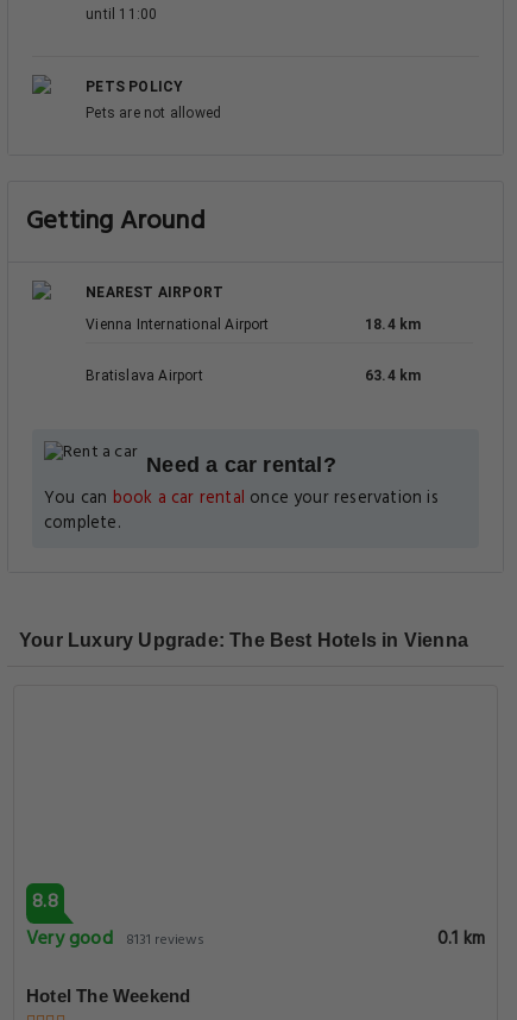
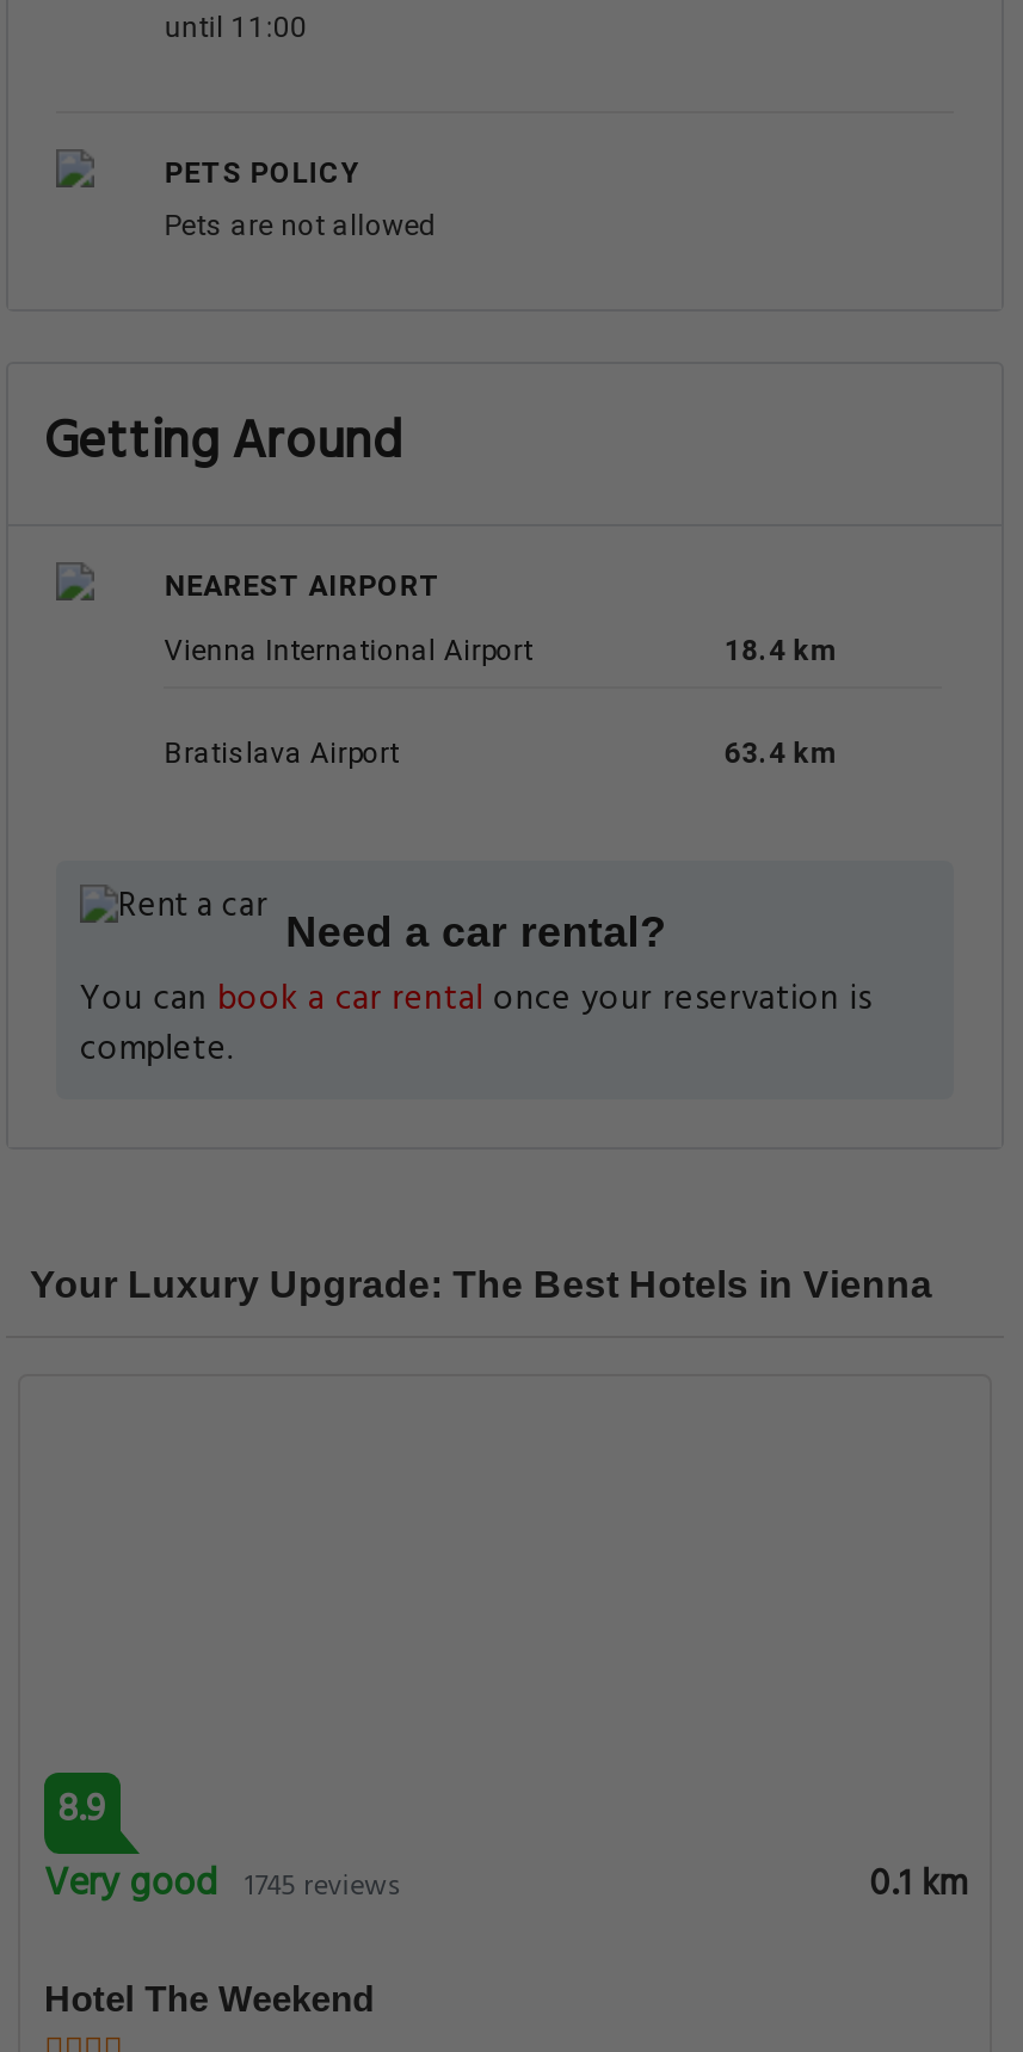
- 8.8
+ 8.9

- Very good 8131 reviews
+ Very good 1745 reviews
